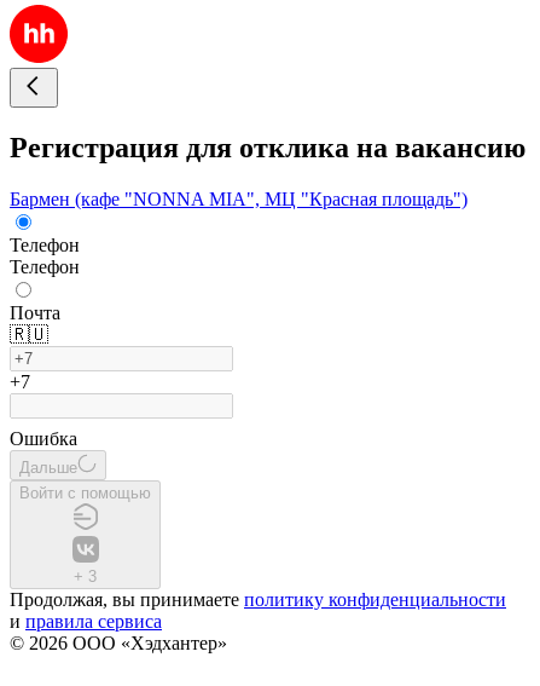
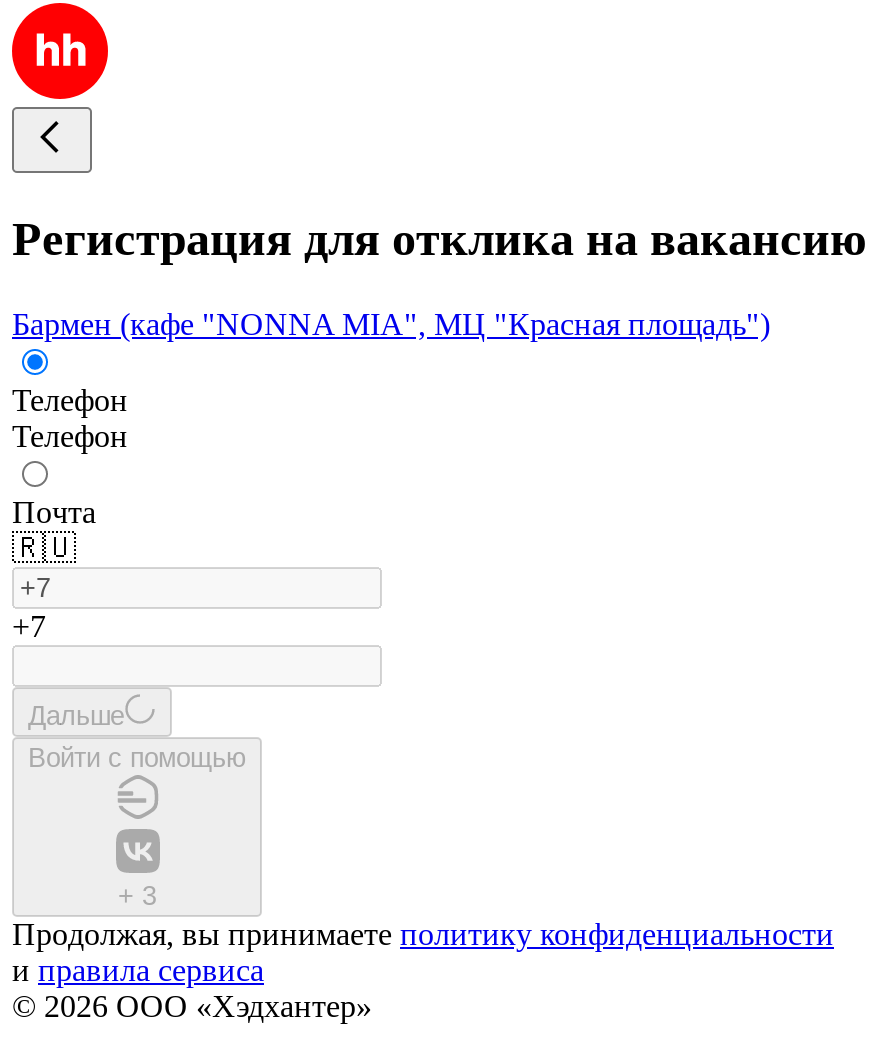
- Ошибка
